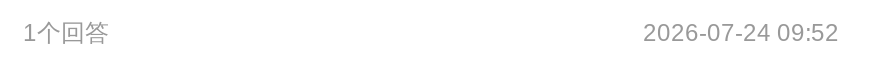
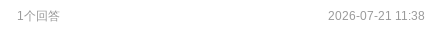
- 2026-07-24 09:52
+ 2026-07-21 11:38
